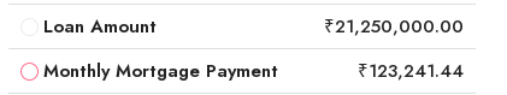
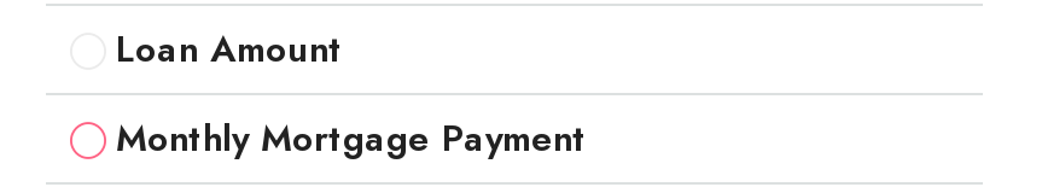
- ₹21,250,000.00

- ₹123,241.44
